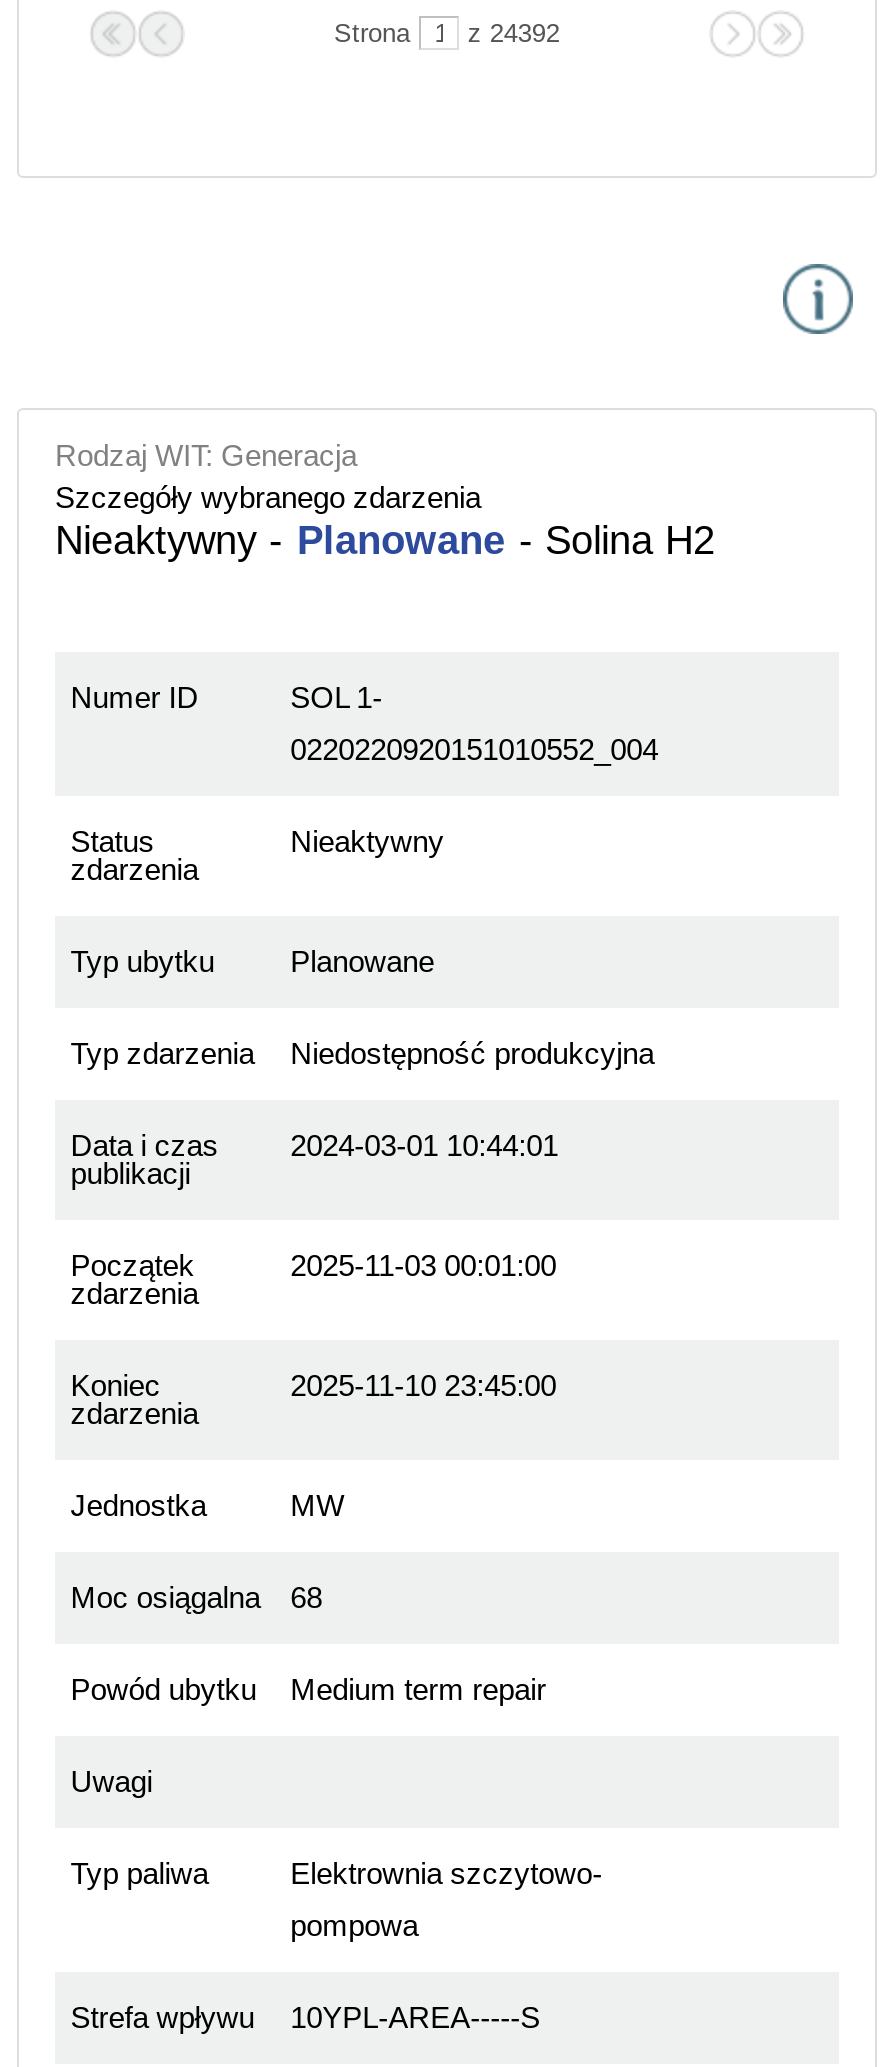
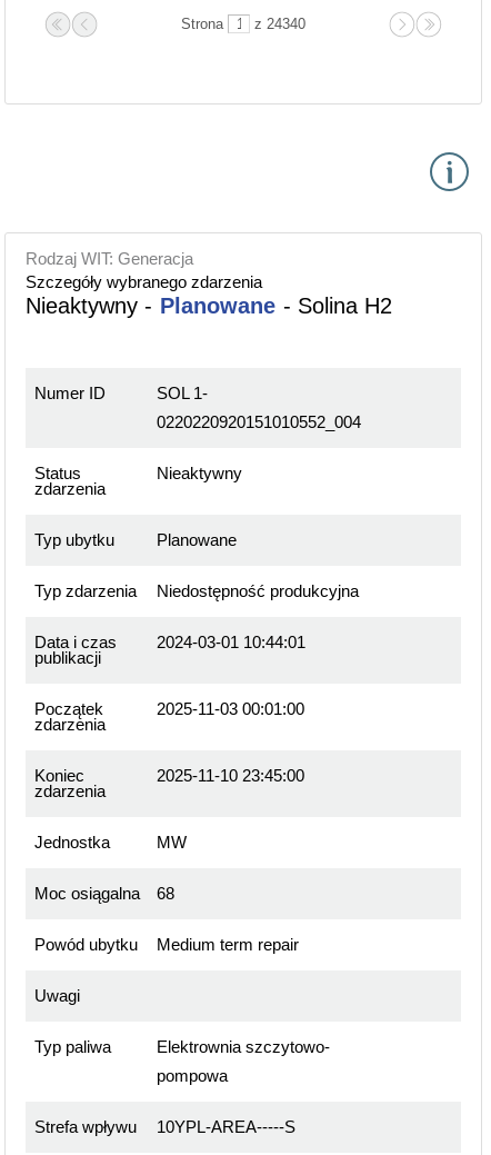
- Strona z 24392
+ Strona z 24340
